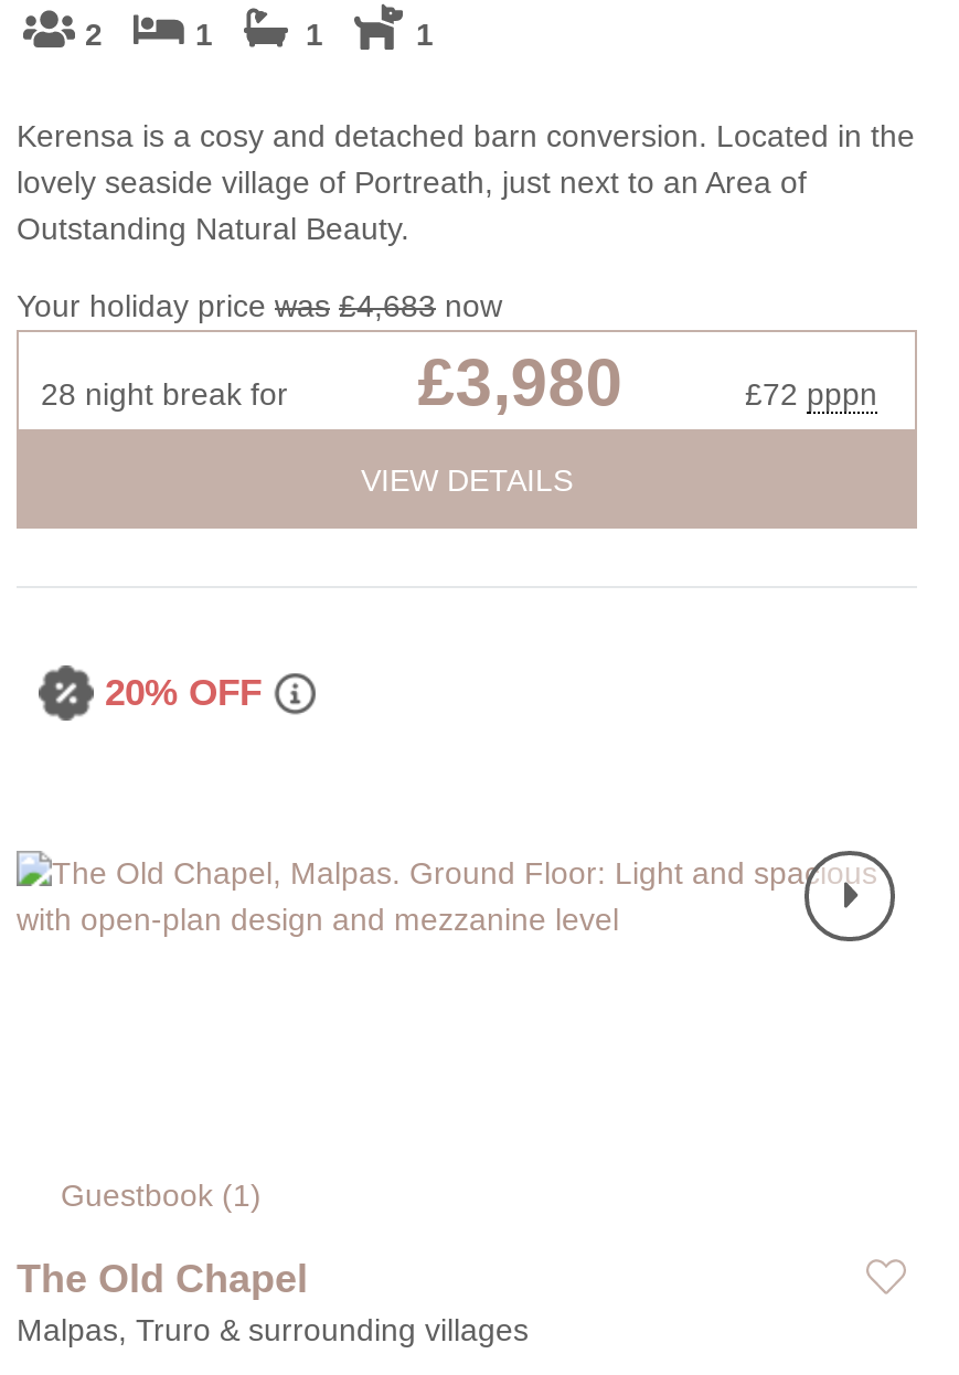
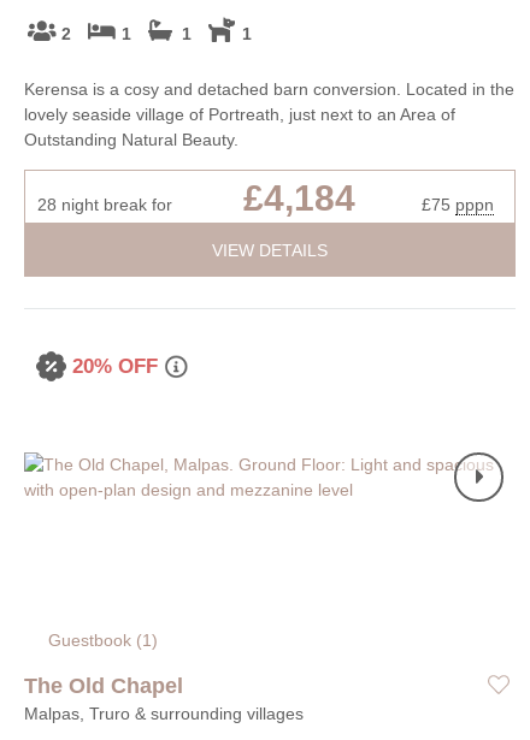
- Your holiday price was £4,683 now

- £3,980
+ £4,184

- £72 pppn
+ £75 pppn
